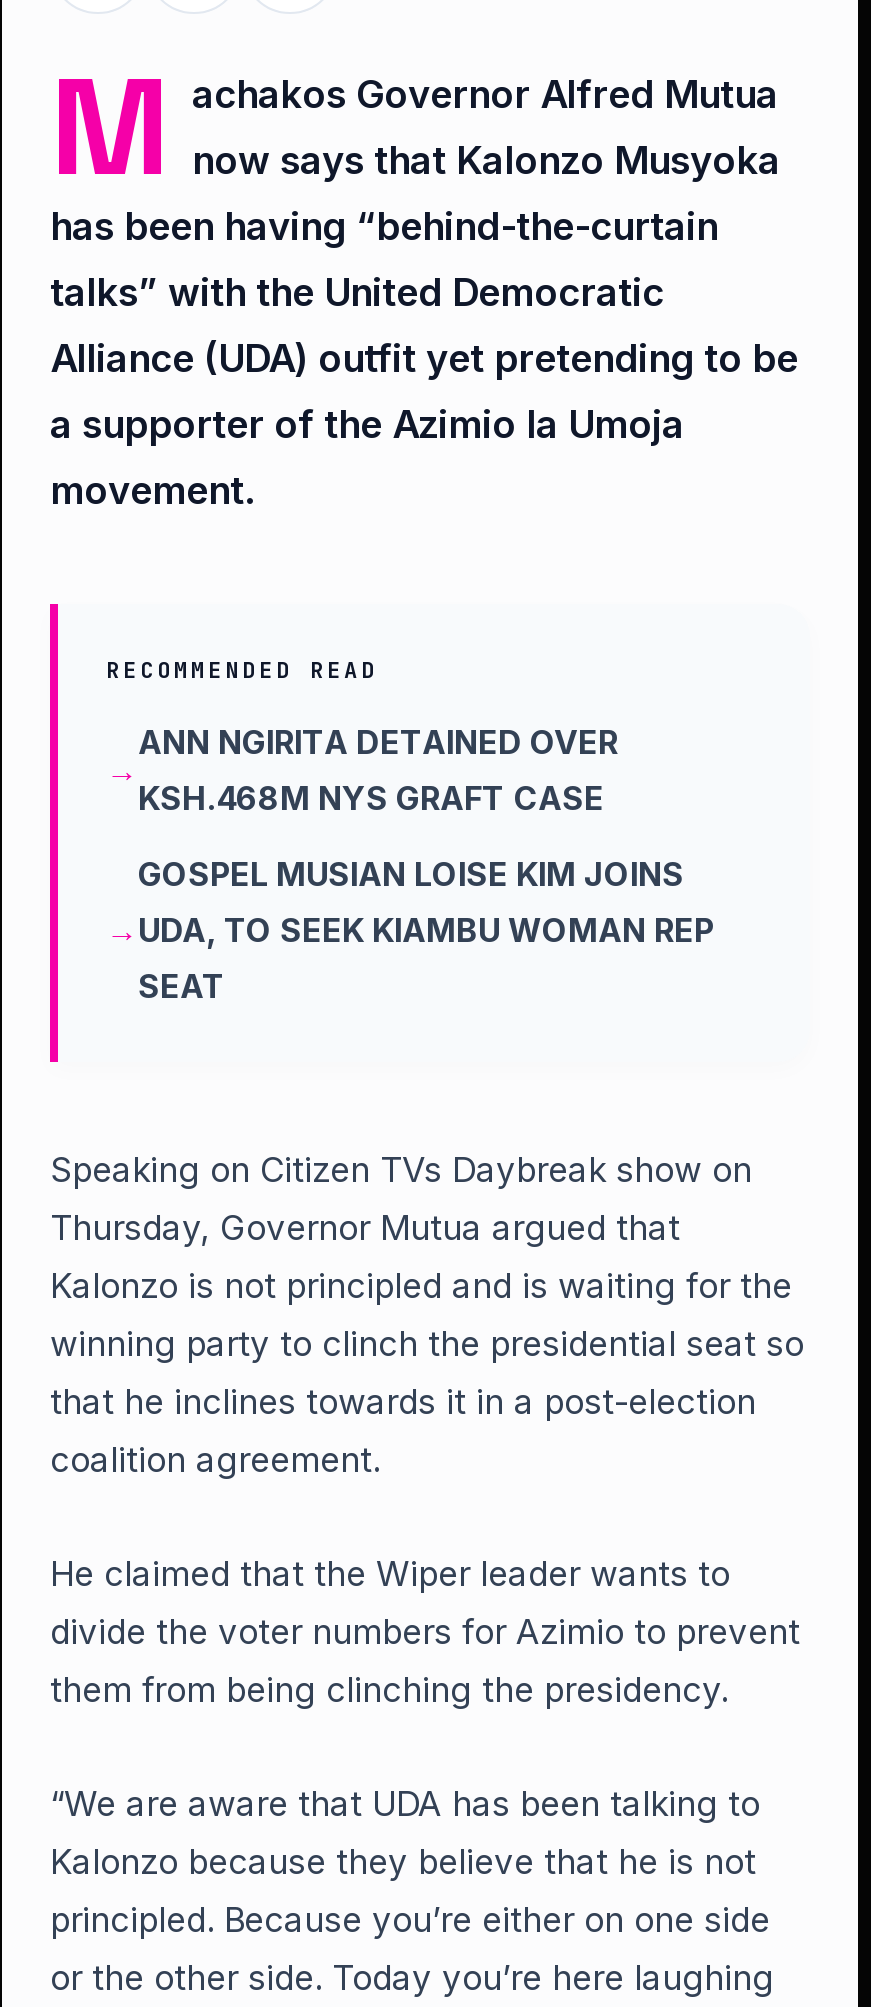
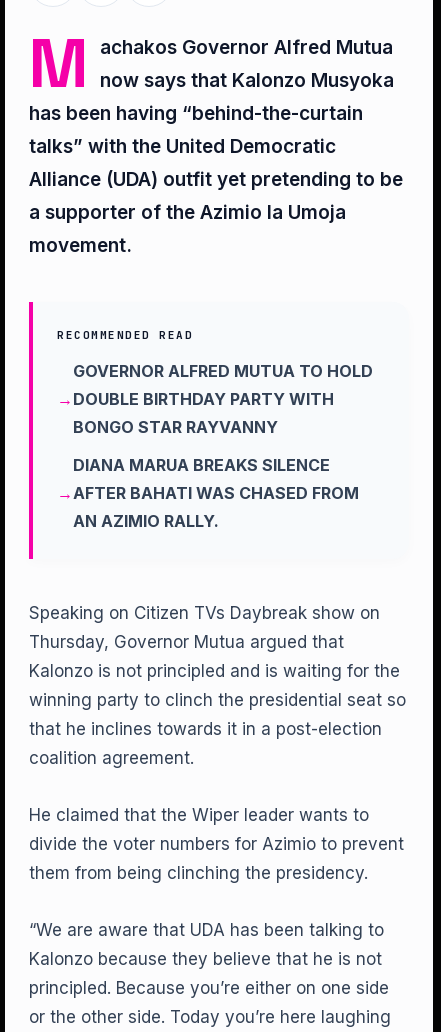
- ANN NGIRITA DETAINED OVER
- KSH.468M NYS GRAFT CASE
+ GOVERNOR ALFRED MUTUA TO HOLD
+ DOUBLE BIRTHDAY PARTY WITH
+ BONGO STAR RAYVANNY

- GOSPEL MUSIAN LOISE KIM JOINS
- UDA, TO SEEK KIAMBU WOMAN REP
- SEAT
+ DIANA MARUA BREAKS SILENCE
+ AFTER BAHATI WAS CHASED FROM
+ AN AZIMIO RALLY.
